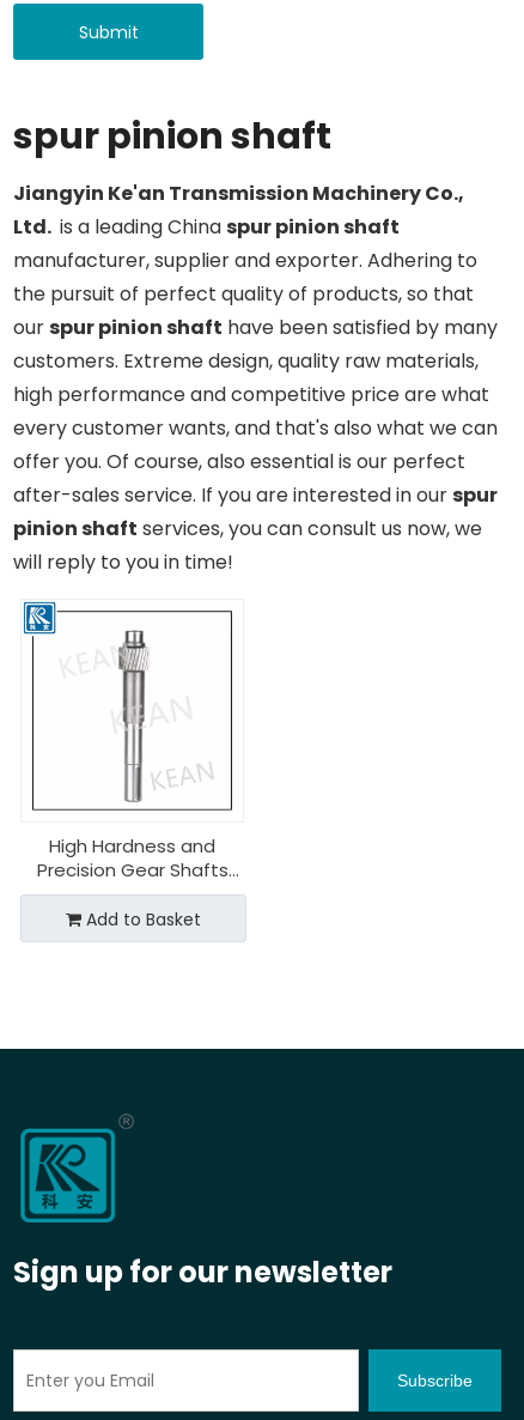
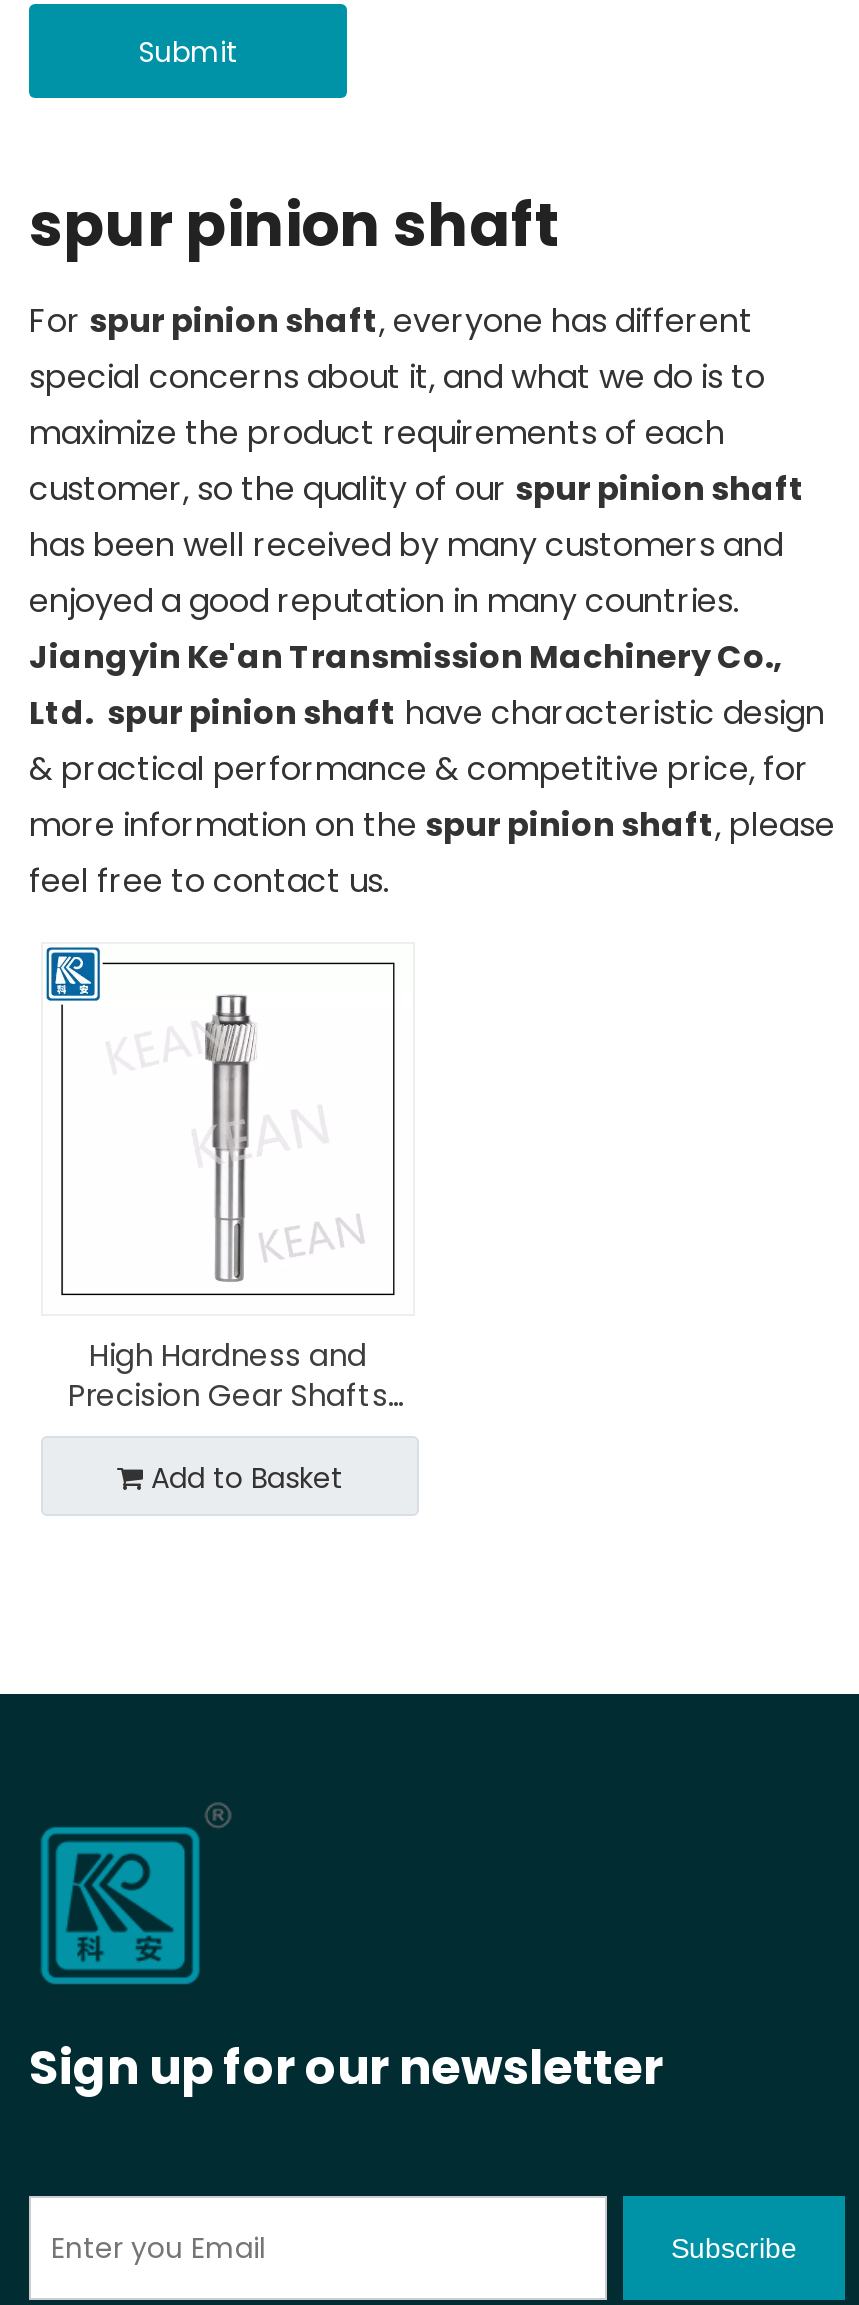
+ For spur pinion shaft, everyone has different
+ special concerns about it, and what we do is to
+ maximize the product requirements of each
+ customer, so the quality of our spur pinion shaft
+ has been well received by many customers and
+ enjoyed a good reputation in many countries.

moved down: Jiangyin Ke'an Transmission Machinery Co.,

- Ltd. is a leading China spur pinion shaft
- manufacturer, supplier and exporter. Adhering to
- the pursuit of perfect quality of products, so that
- our spur pinion shaft have been satisfied by many
- customers. Extreme design, quality raw materials,
- high performance and competitive price are what
- every customer wants, and that's also what we can
- offer you. Of course, also essential is our perfect
- after-sales service. If you are interested in our spur
- pinion shaft services, you can consult us now, we
- will reply to you in time!
+ Ltd. spur pinion shaft have characteristic design
+ & practical performance & competitive price, for
+ more information on the spur pinion shaft, please
+ feel free to contact us.
